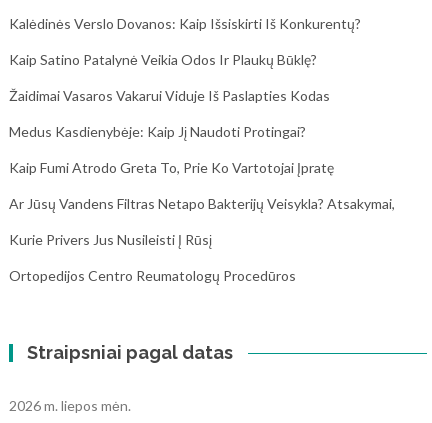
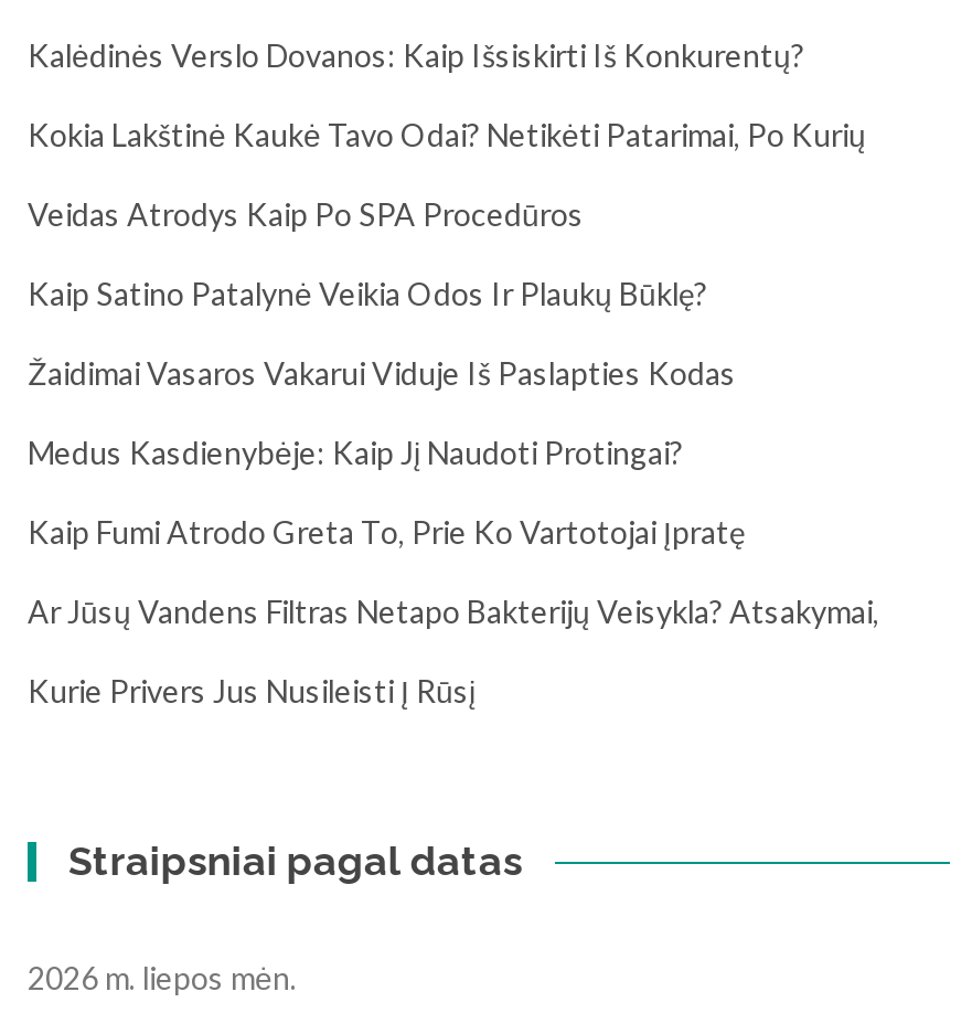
+ Kokia Lakštinė Kaukė Tavo Odai? Netikėti Patarimai, Po Kurių
+ Veidas Atrodys Kaip Po SPA Procedūros

moved down: Kaip Satino Patalynė Veikia Odos Ir Plaukų Būklę? | Žaidimai Vasaros Vakarui Viduje Iš Paslapties Kodas | Medus Kasdienybėje: Kaip Jį Naudoti Protingai? | Kaip Fumi Atrodo Greta To, Prie Ko Vartotojai Įpratę | Ar Jūsų Vandens Filtras Netapo Bakterijų Veisykla? Atsakymai, | Kurie Privers Jus Nusileisti Į Rūsį

- Ortopedijos Centro Reumatologų Procedūros
